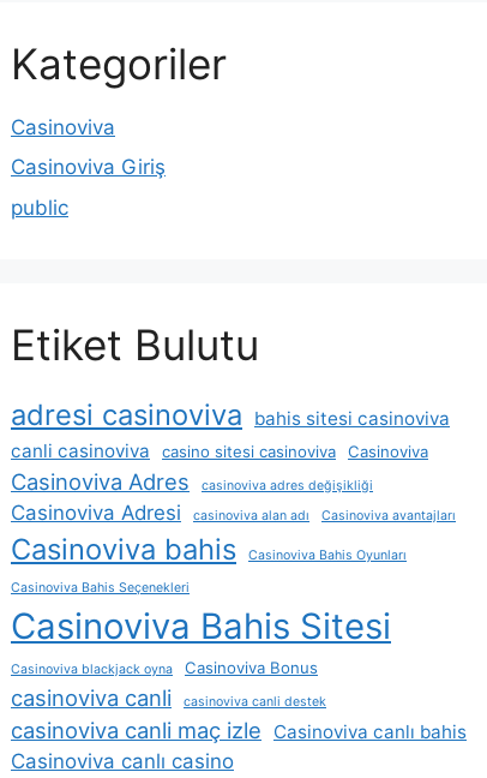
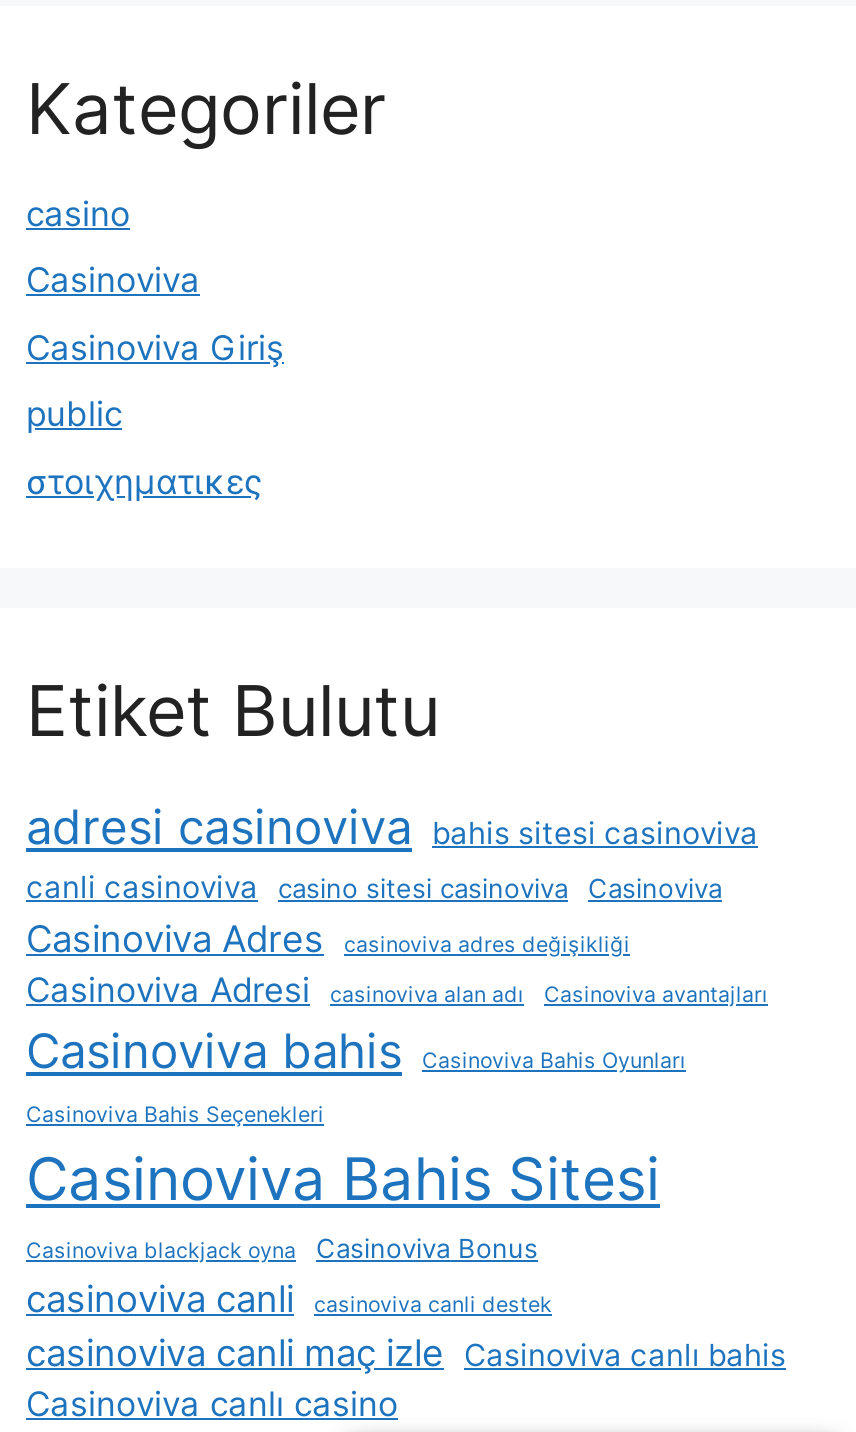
+ casino

+ στοιχηματικες
